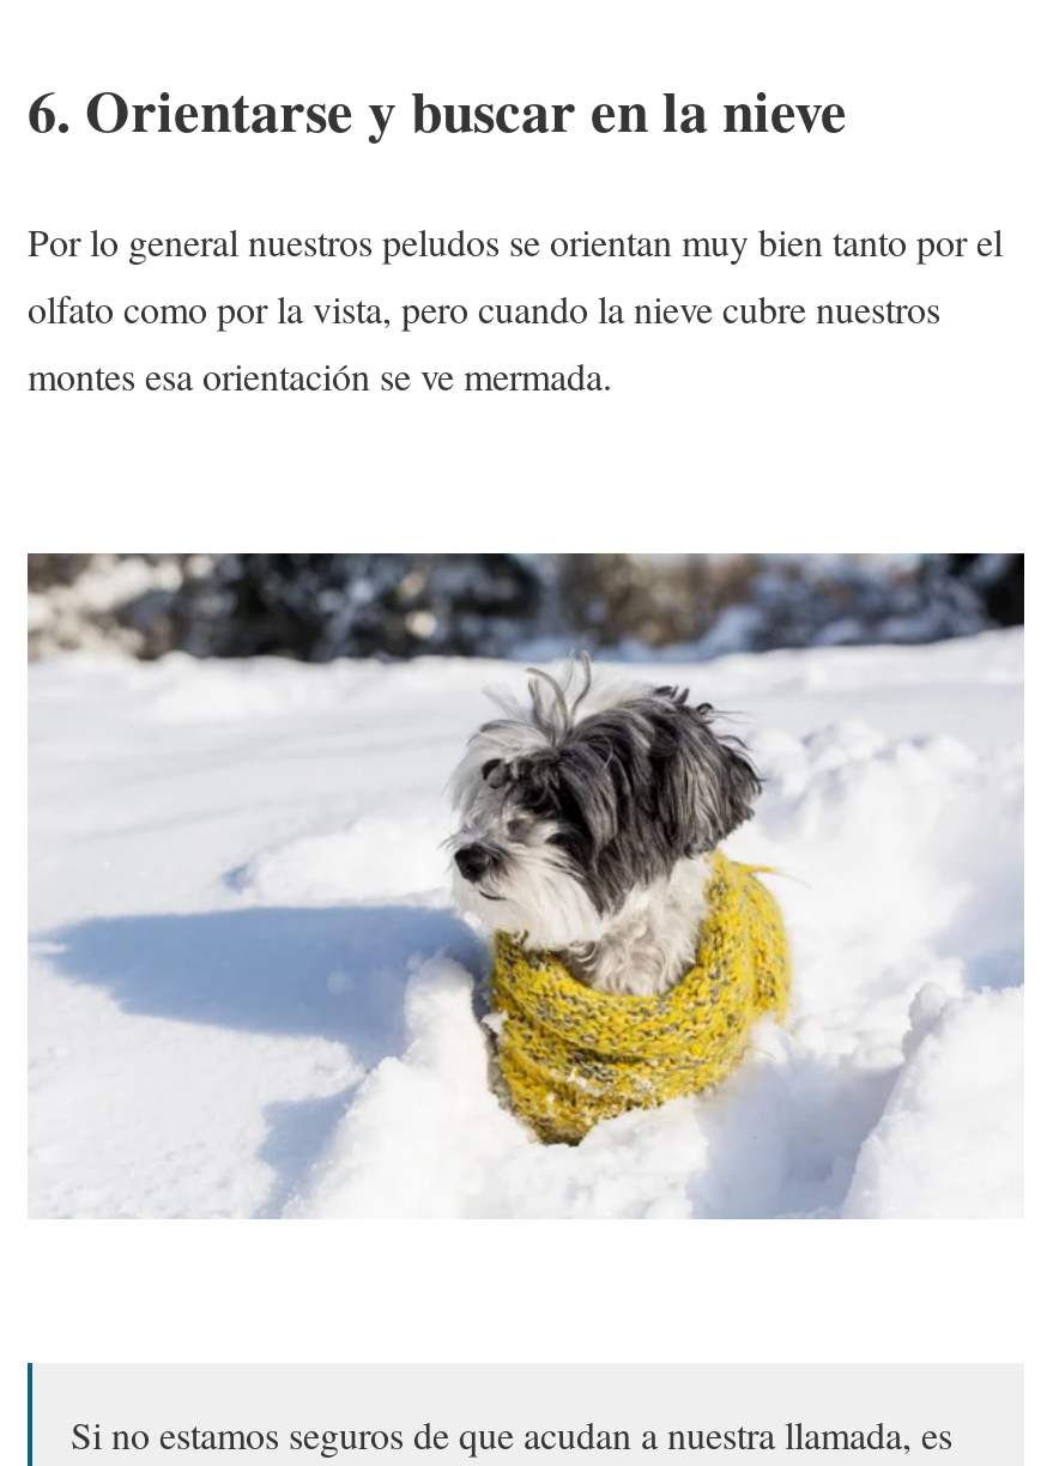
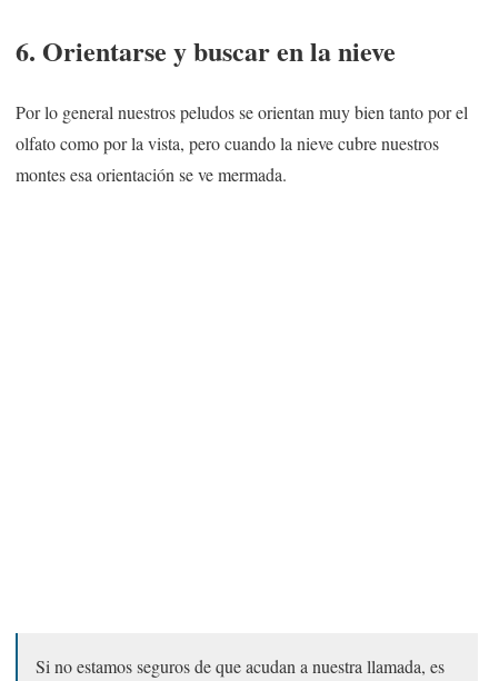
- [image]
